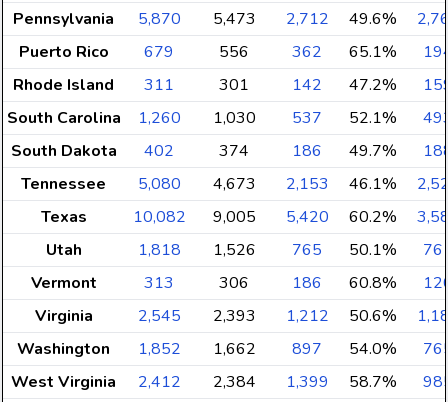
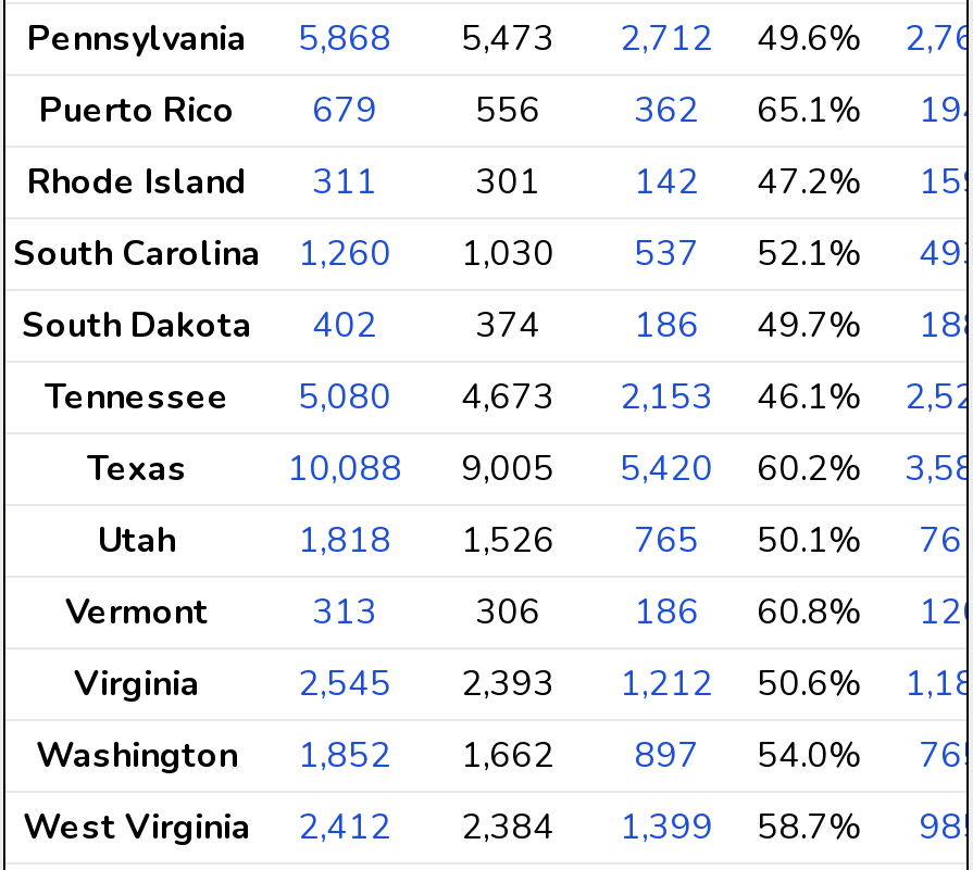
- 5,870
+ 5,868

- 10,082
+ 10,088
